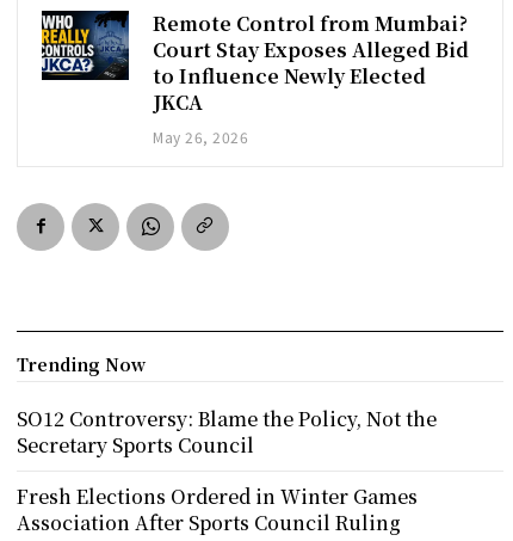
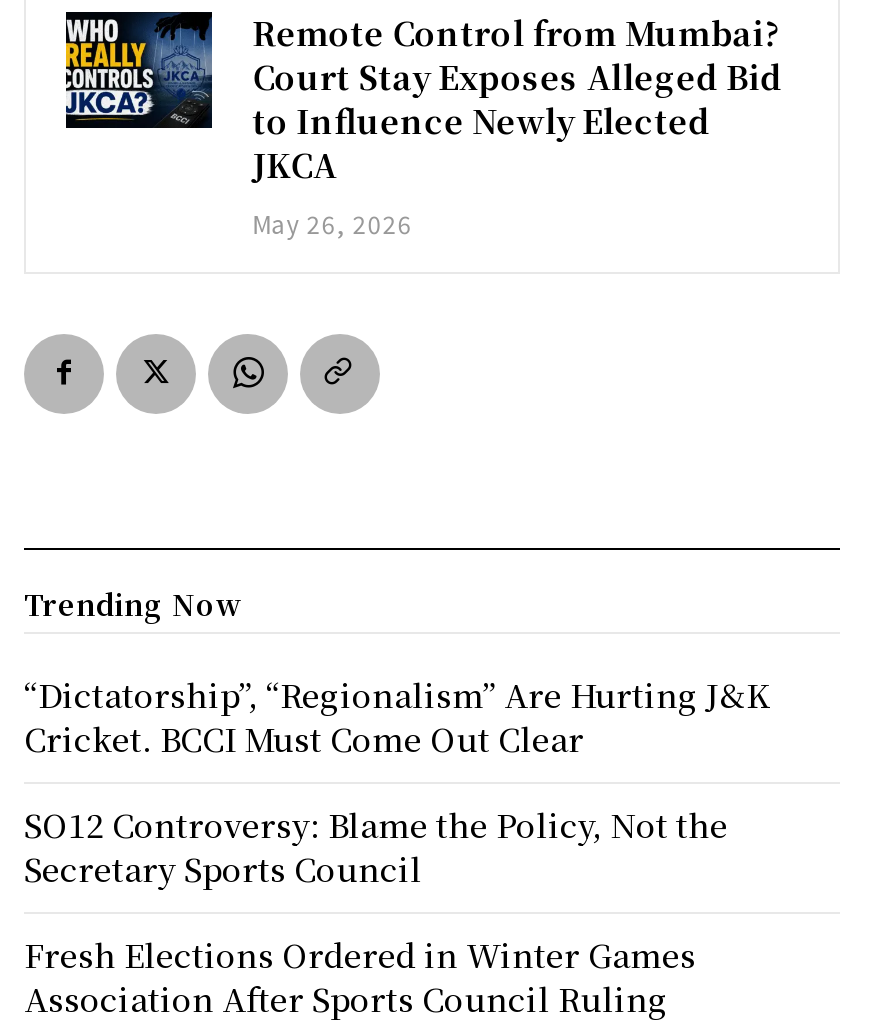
+ “Dictatorship”, “Regionalism” Are Hurting J&K
+ Cricket. BCCI Must Come Out Clear
